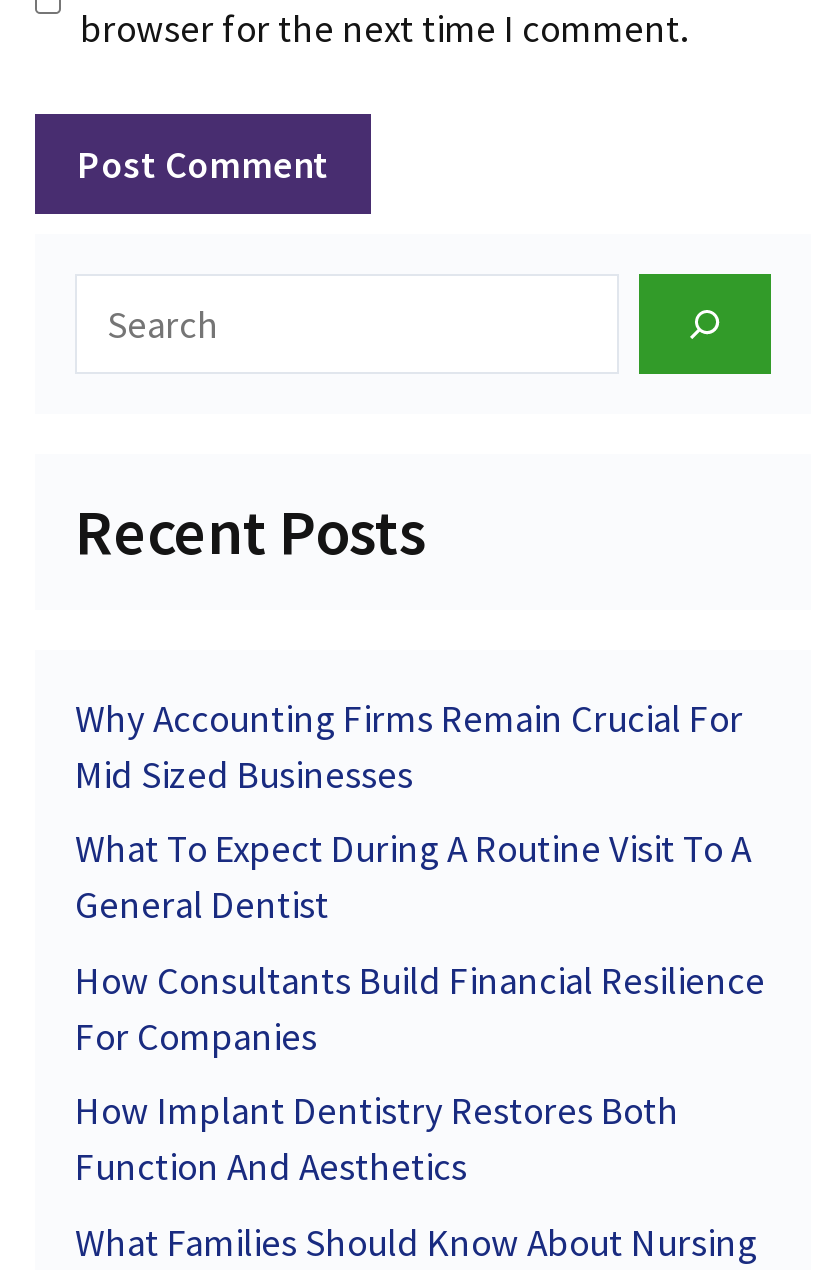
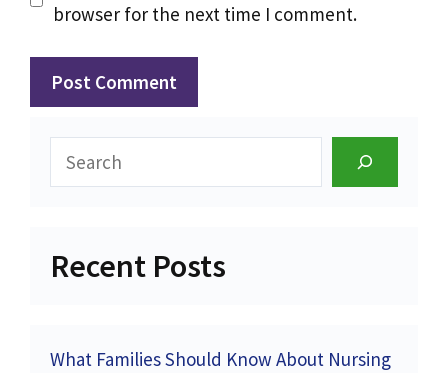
- Why Accounting Firms Remain Crucial For
- Mid Sized Businesses
- What To Expect During A Routine Visit To A
- General Dentist
- How Consultants Build Financial Resilience
- For Companies
- How Implant Dentistry Restores Both
- Function And Aesthetics
